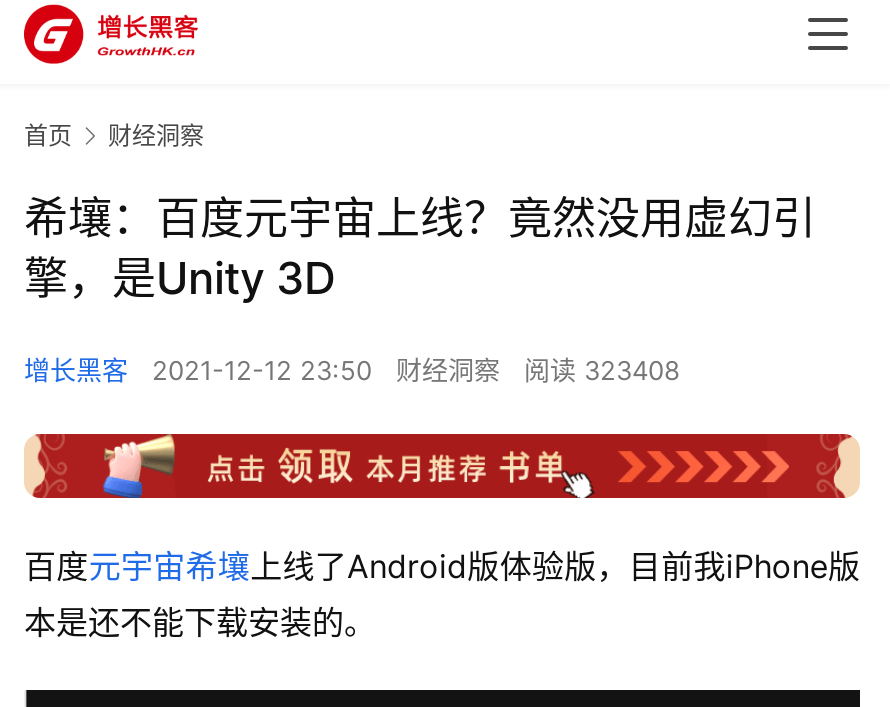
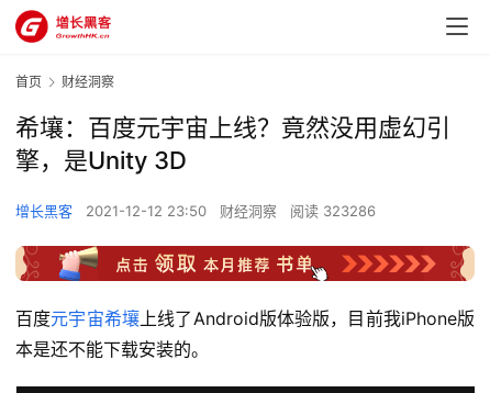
- 增长黑客 2021-12-12 23:50 财经洞察 阅读 323408
+ 增长黑客 2021-12-12 23:50 财经洞察 阅读 323286
